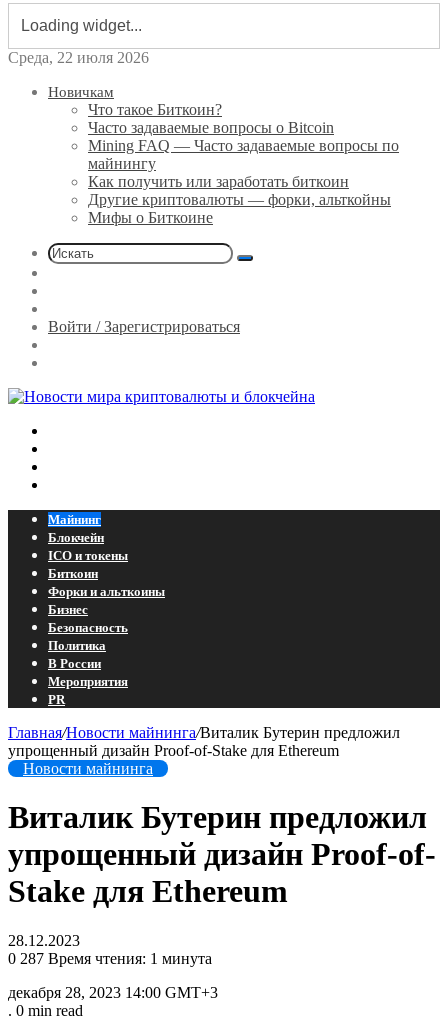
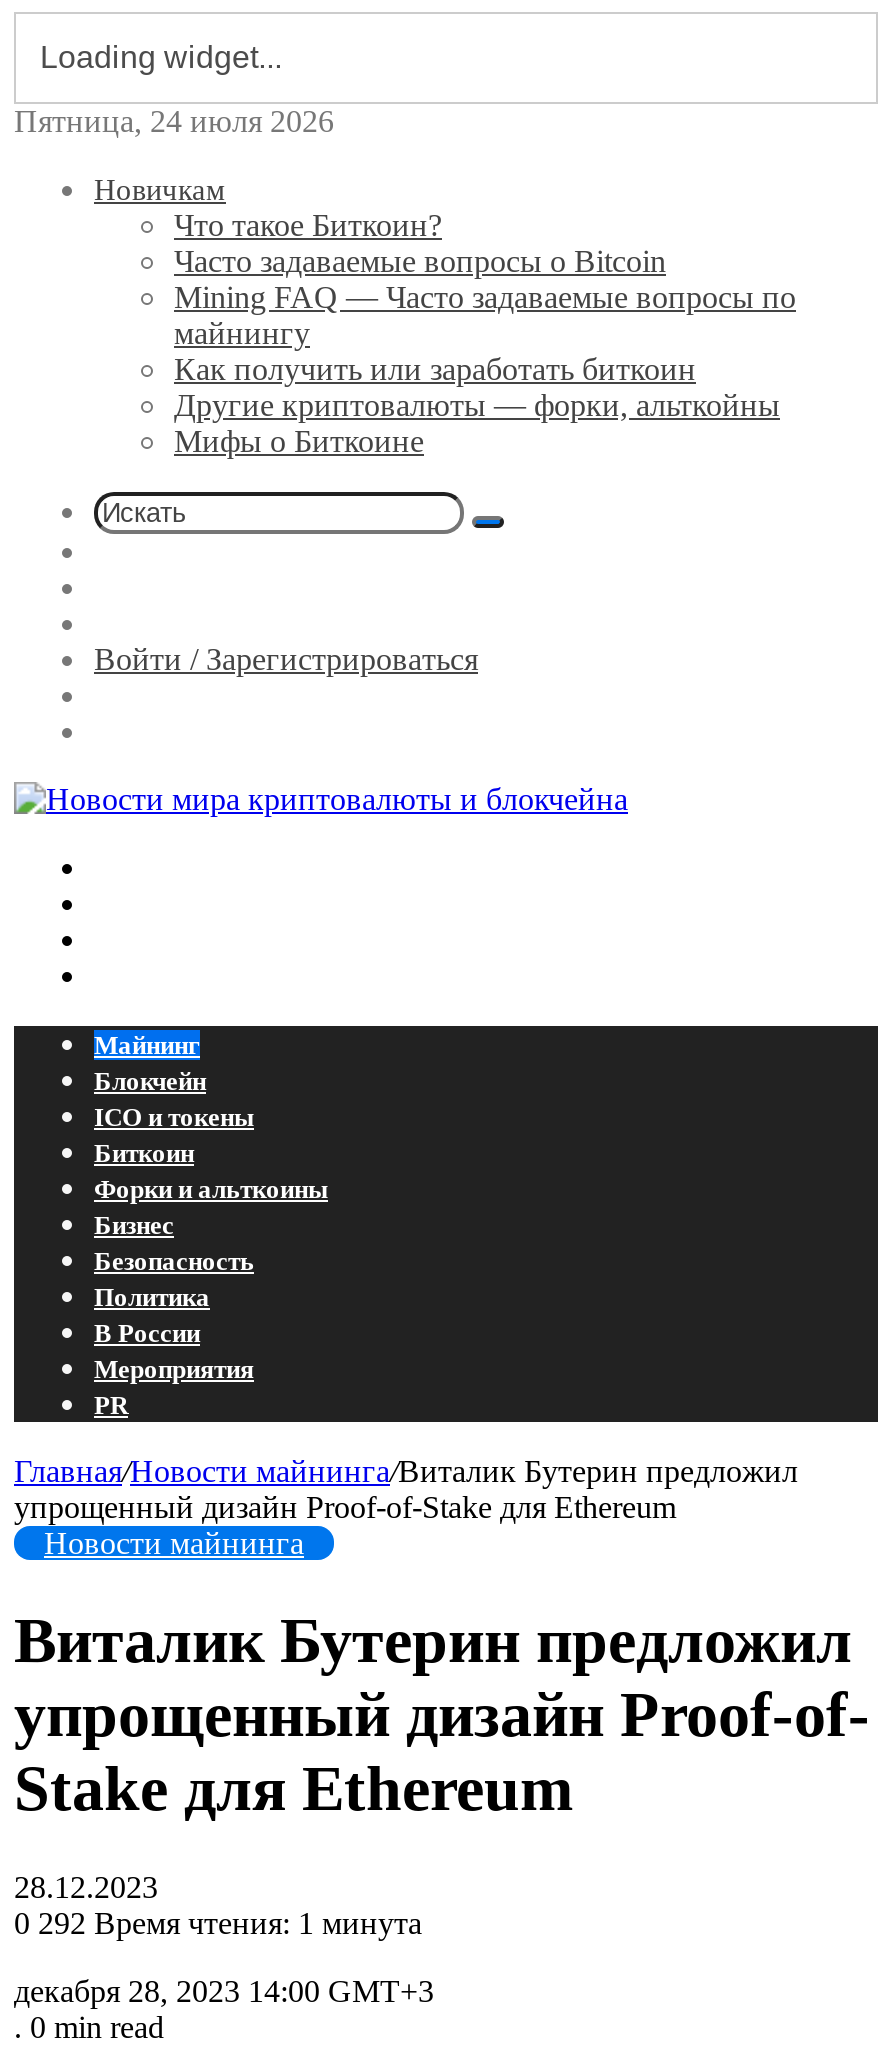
- Среда, 22 июля 2026
+ Пятница, 24 июля 2026

- 0 287 Время чтения: 1 минута
+ 0 292 Время чтения: 1 минута
